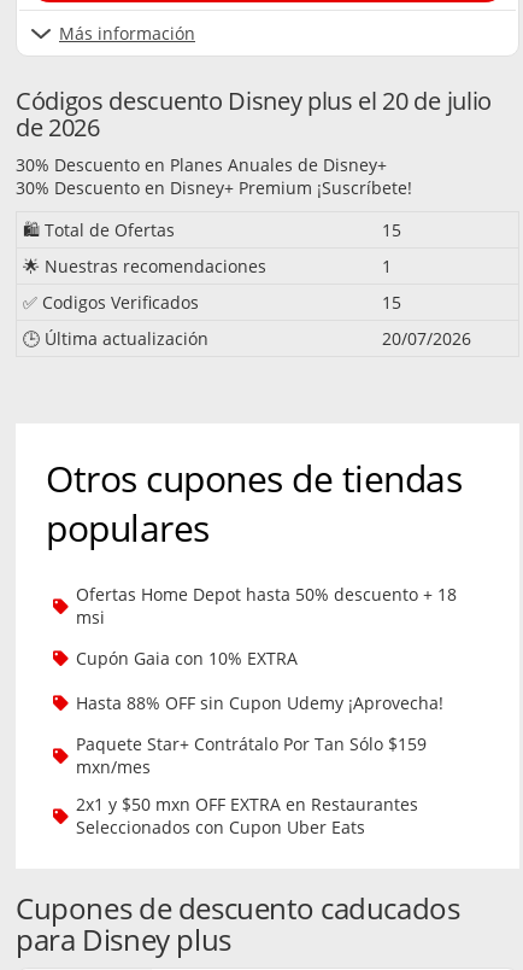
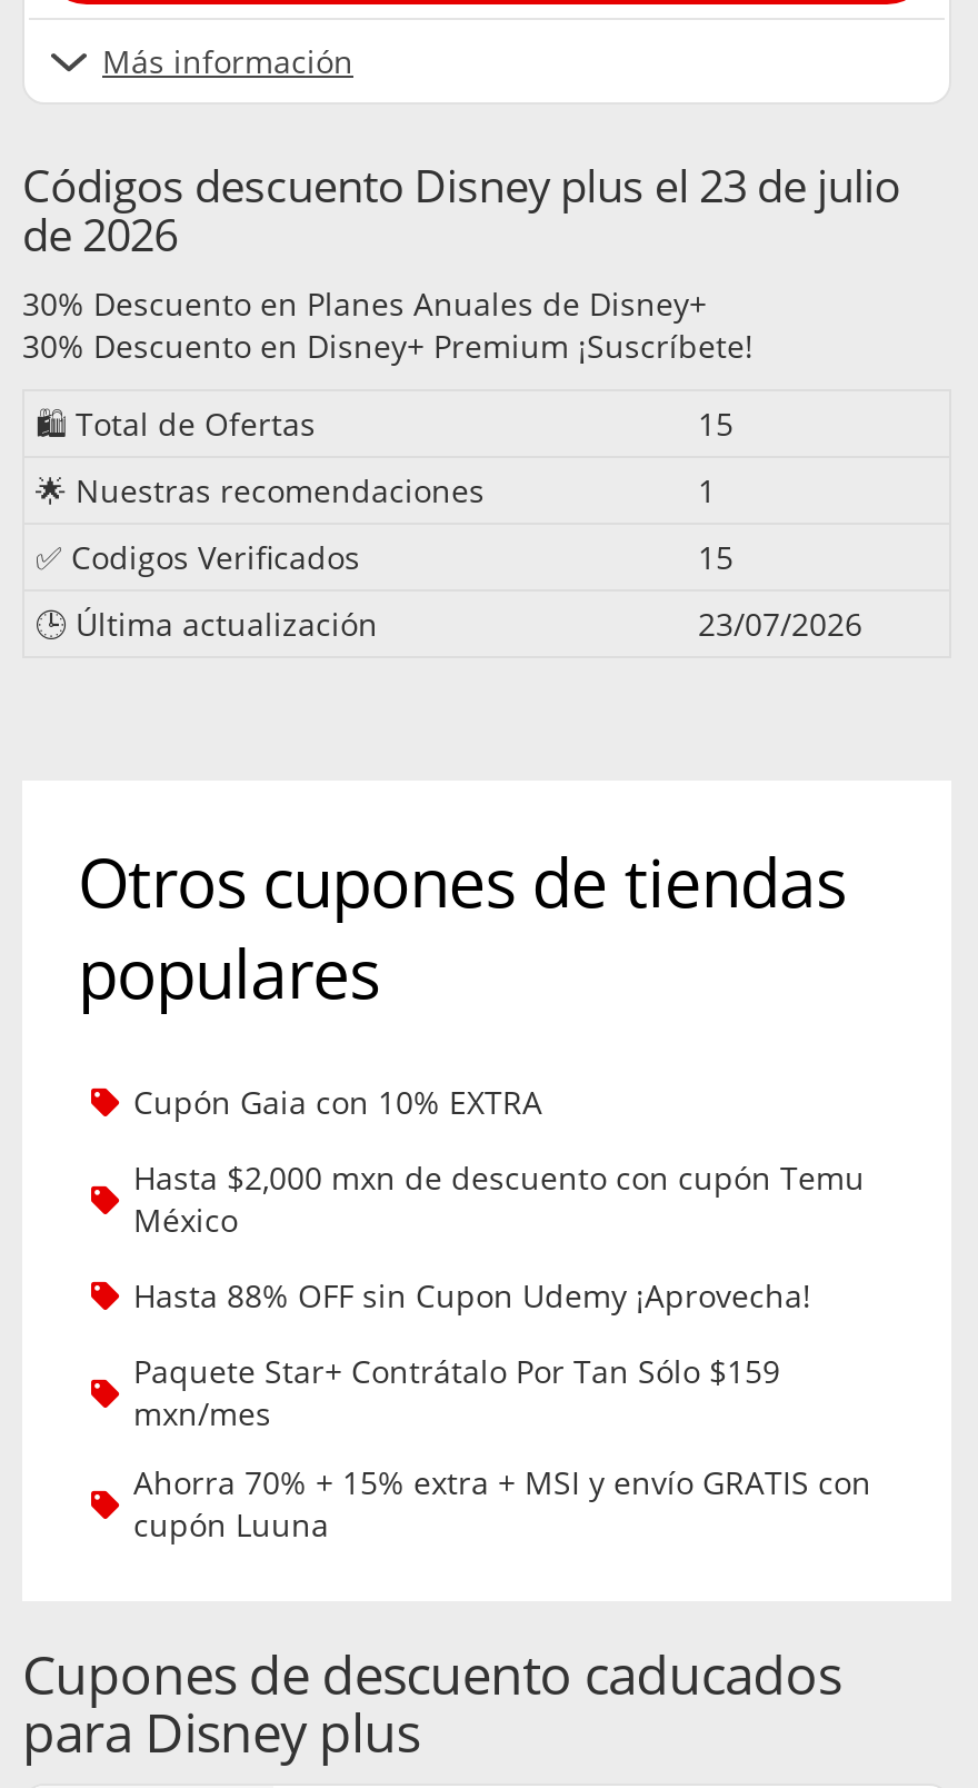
- Códigos descuento Disney plus el 20 de julio
+ Códigos descuento Disney plus el 23 de julio

- 20/07/2026
+ 23/07/2026

- Ofertas Home Depot hasta 50% descuento + 18
- msi

moved up: Cupón Gaia con 10% EXTRA

+ Hasta $2,000 mxn de descuento con cupón Temu
+ México

- 2x1 y $50 mxn OFF EXTRA en Restaurantes
- Seleccionados con Cupon Uber Eats
+ Ahorra 70% + 15% extra + MSI y envío GRATIS con
+ cupón Luuna
